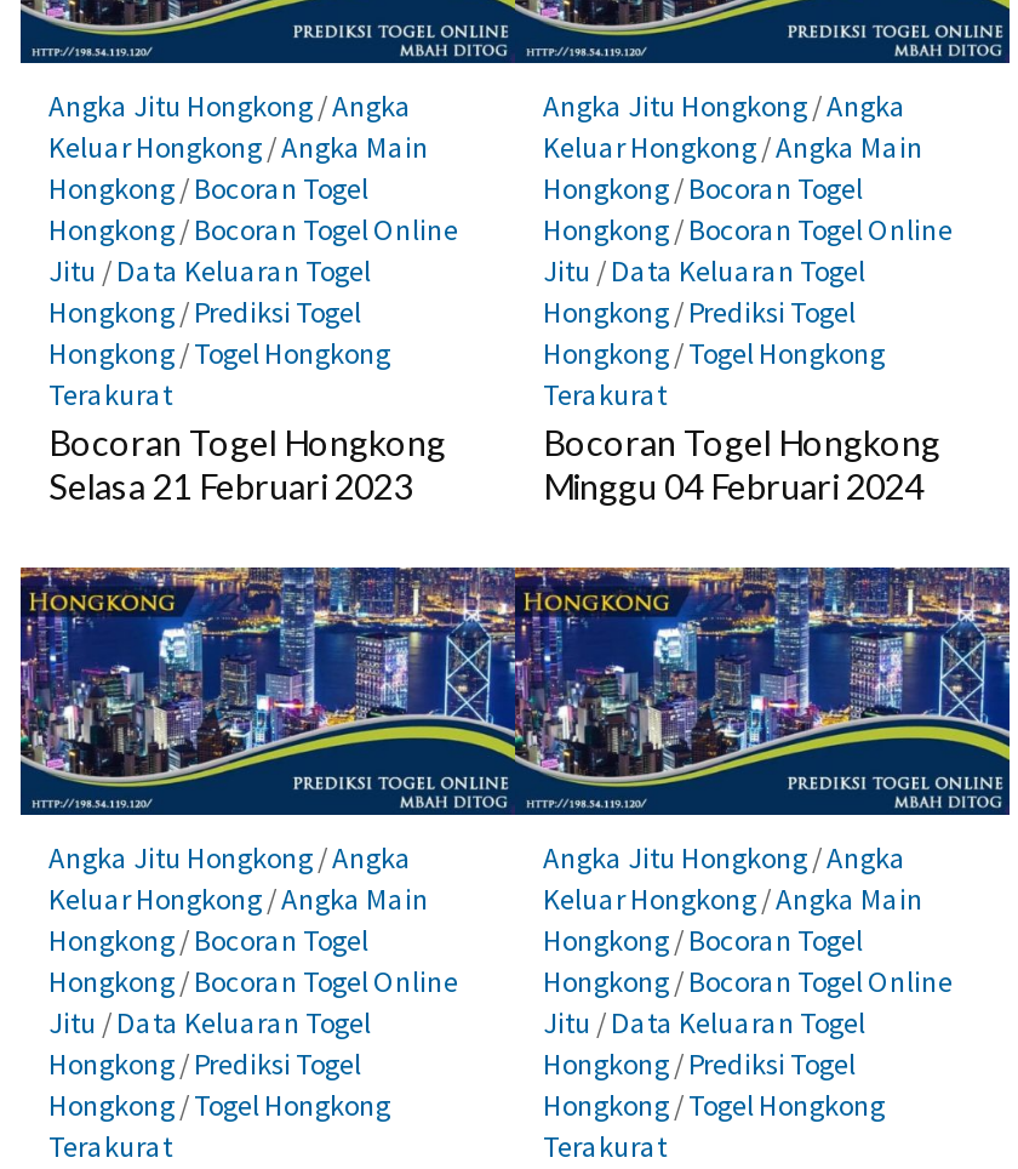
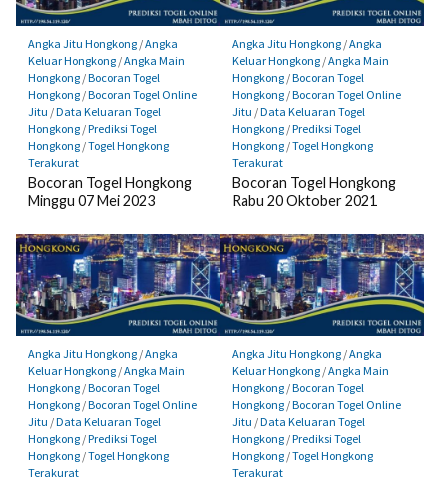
- Selasa 21 Februari 2023
+ Minggu 07 Mei 2023

- Minggu 04 Februari 2024
+ Rabu 20 Oktober 2021
